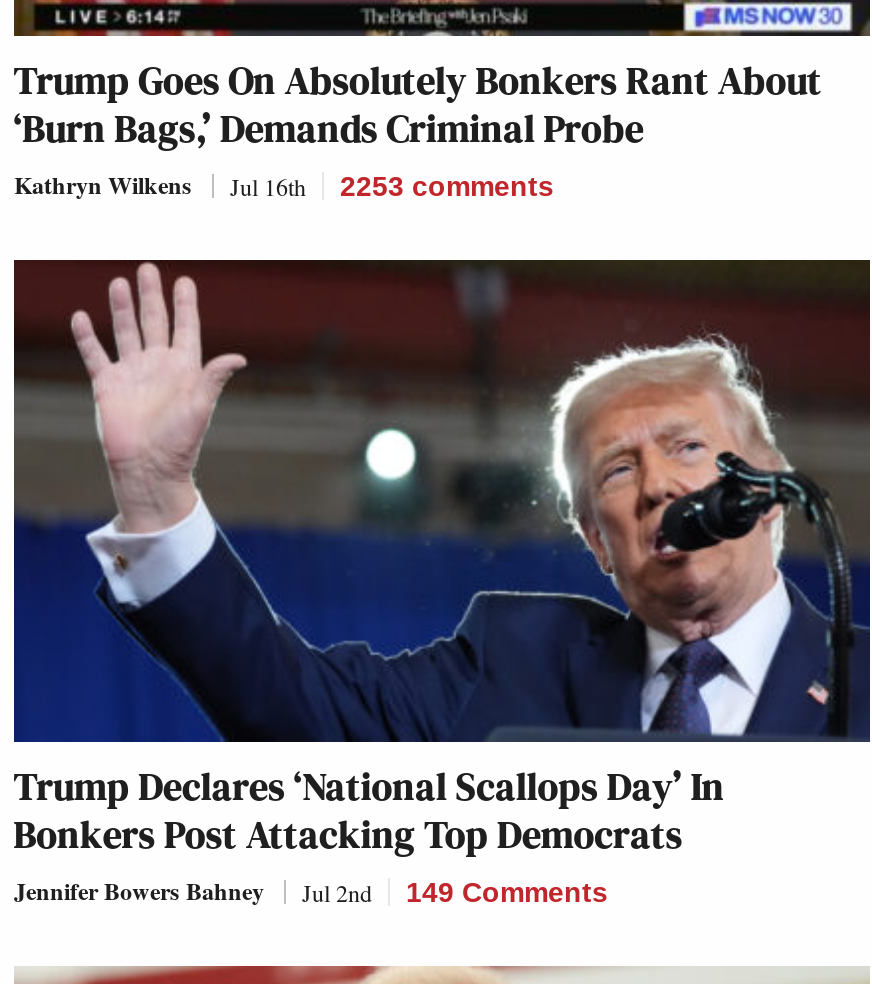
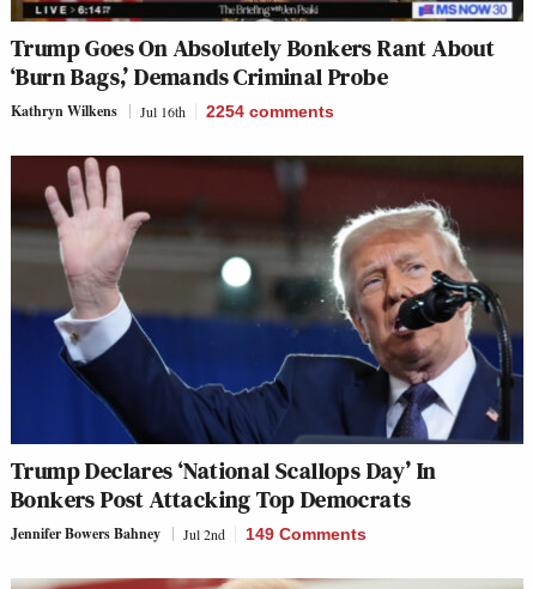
- Kathryn Wilkens Jul 16th 2253 comments
+ Kathryn Wilkens Jul 16th 2254 comments
